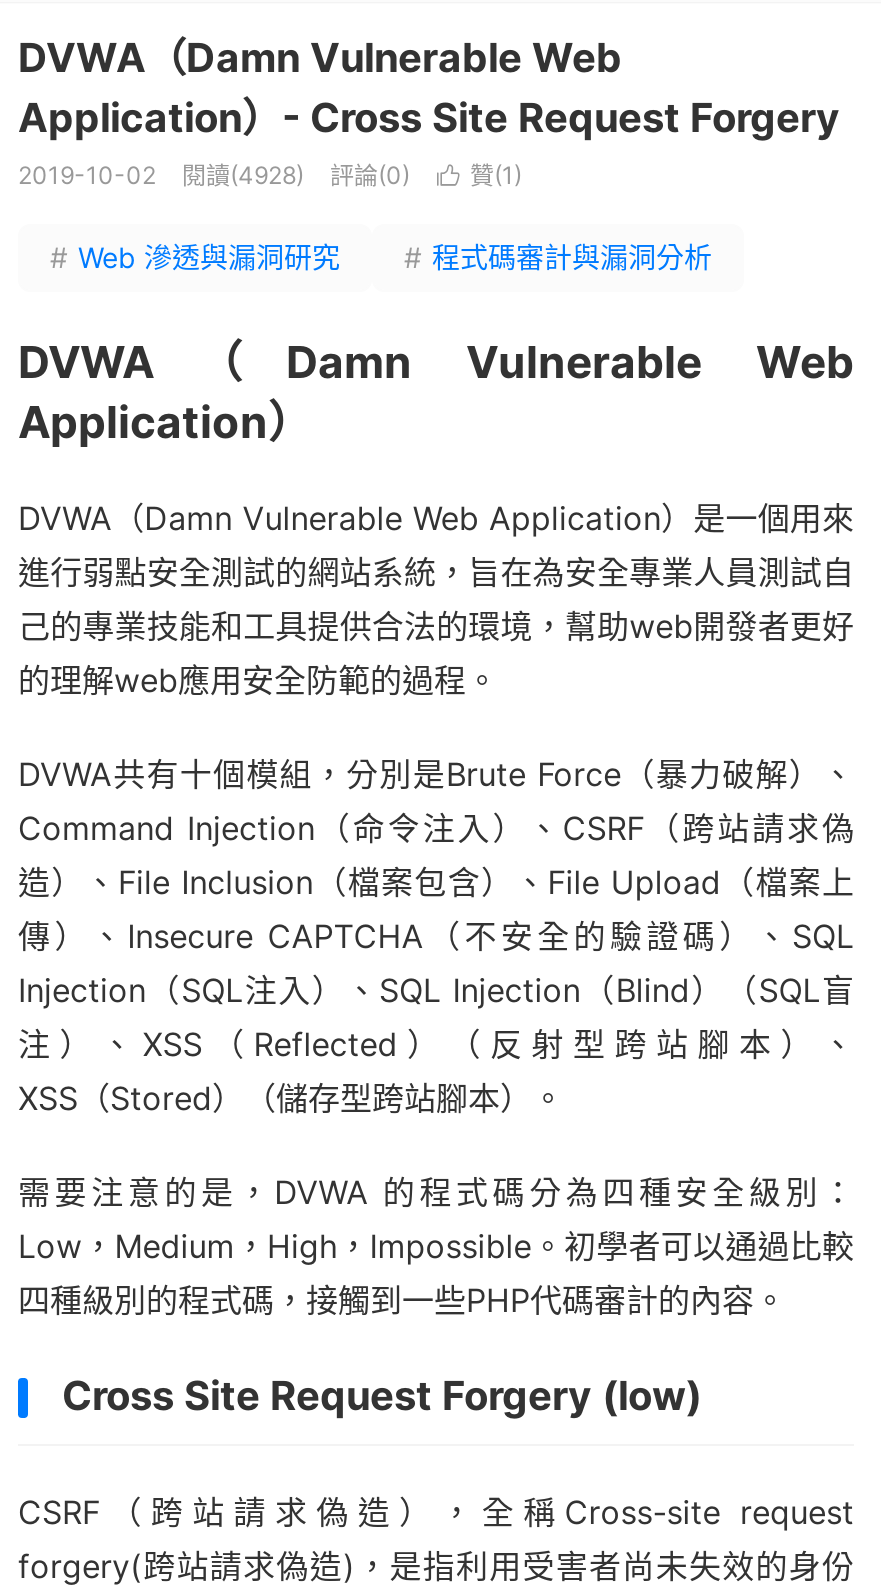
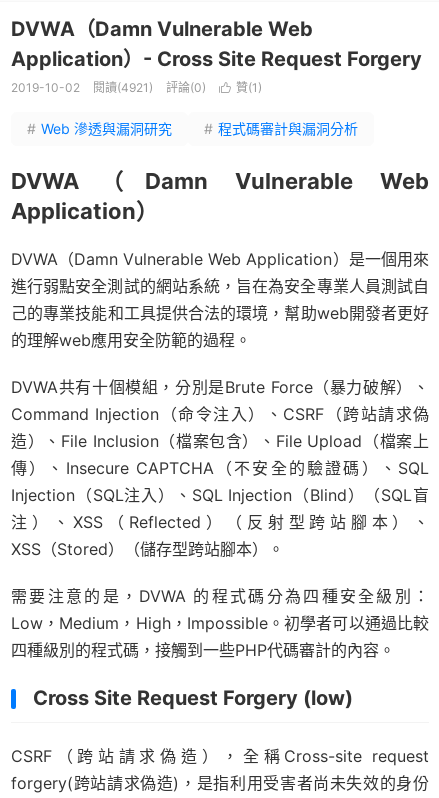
- 閱讀(4928)
+ 閱讀(4921)
